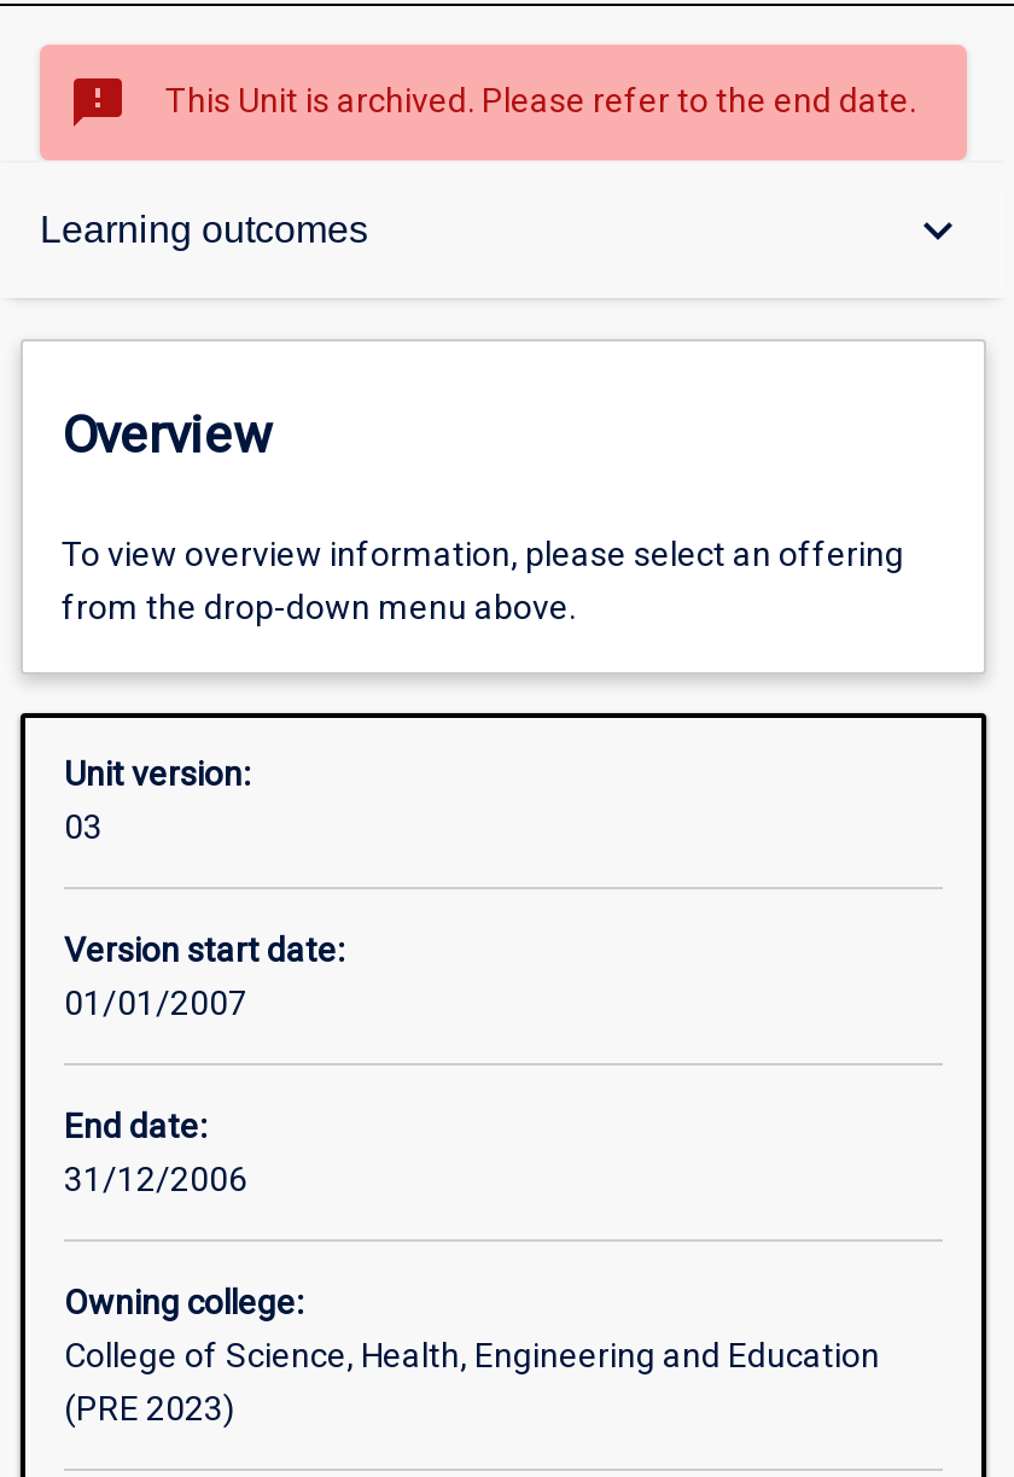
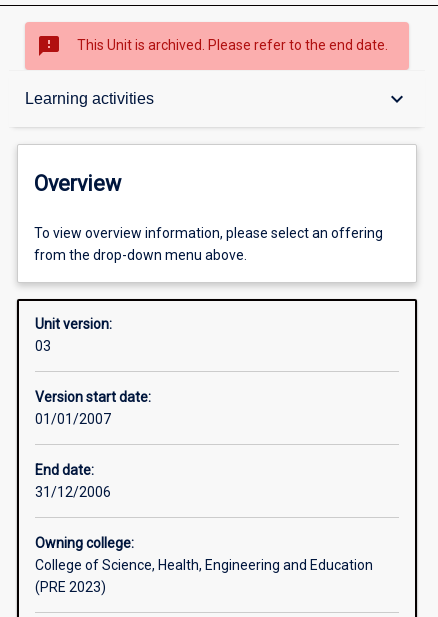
- Learning outcomes
+ Learning activities
